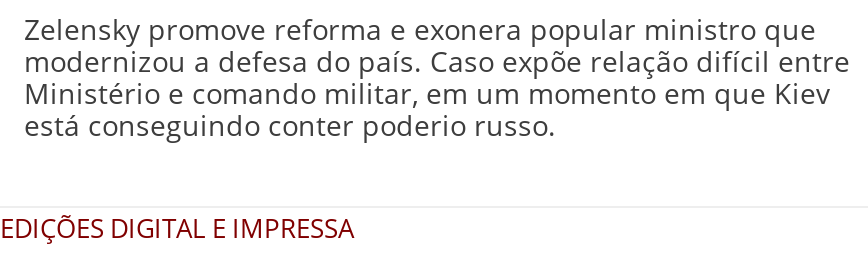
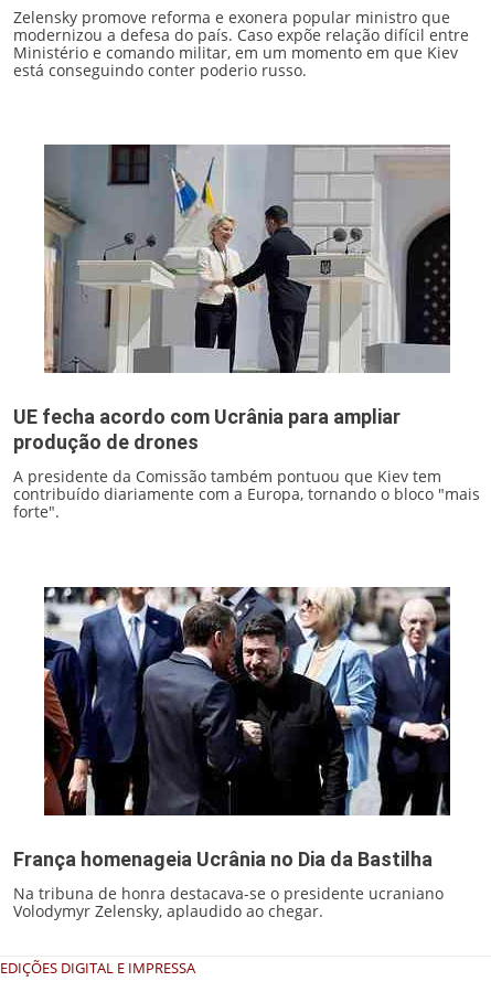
+ [image]
+ UE fecha acordo com Ucrânia para ampliar
+ produção de drones
+ A presidente da Comissão também pontuou que Kiev tem
+ contribuído diariamente com a Europa, tornando o bloco "mais
+ forte".

+ [image]
+ França homenageia Ucrânia no Dia da Bastilha
+ Na tribuna de honra destacava-se o presidente ucraniano
+ Volodymyr Zelensky, aplaudido ao chegar.
